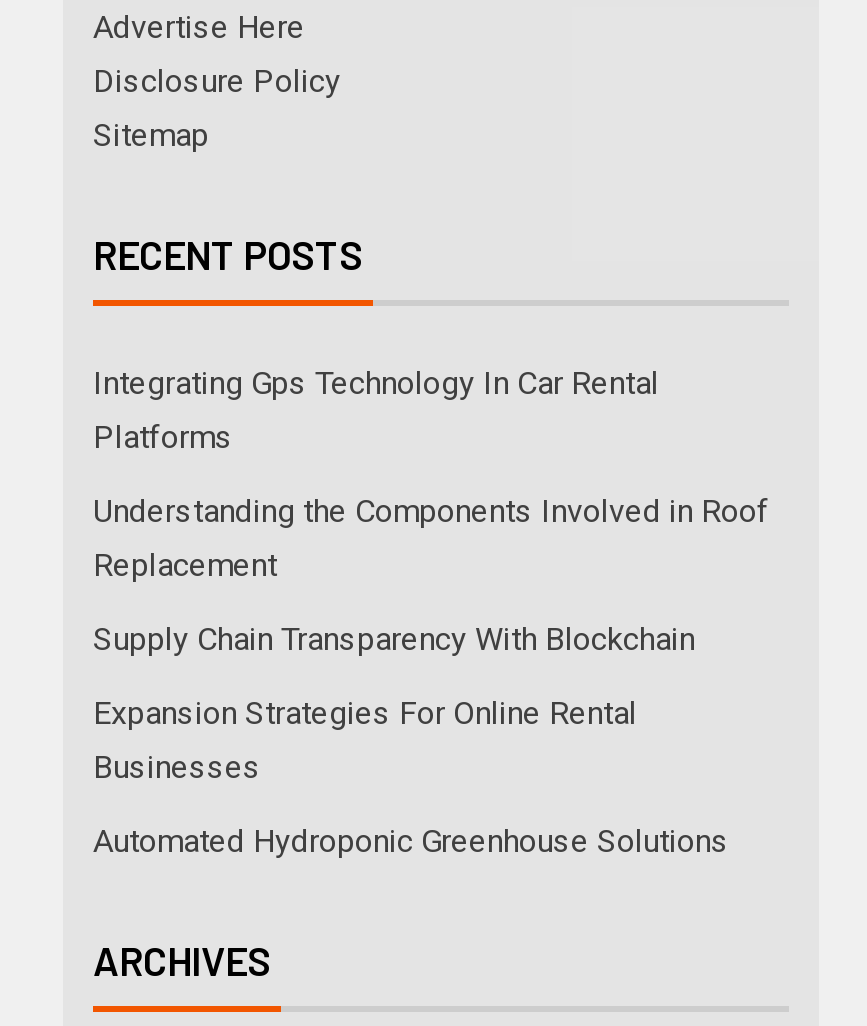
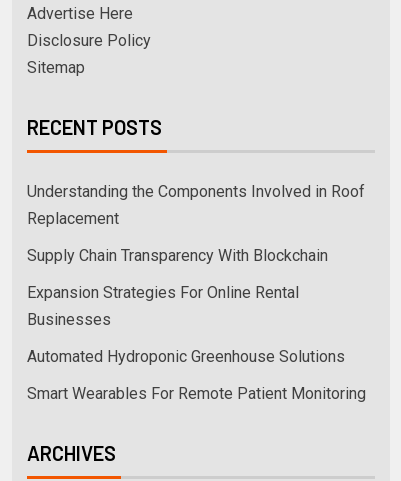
- Integrating Gps Technology In Car Rental
- Platforms

moved up: Understanding the Components Involved in Roof | Replacement | Supply Chain Transparency With Blockchain | Expansion Strategies For Online Rental | Businesses | Automated Hydroponic Greenhouse Solutions

+ Smart Wearables For Remote Patient Monitoring
